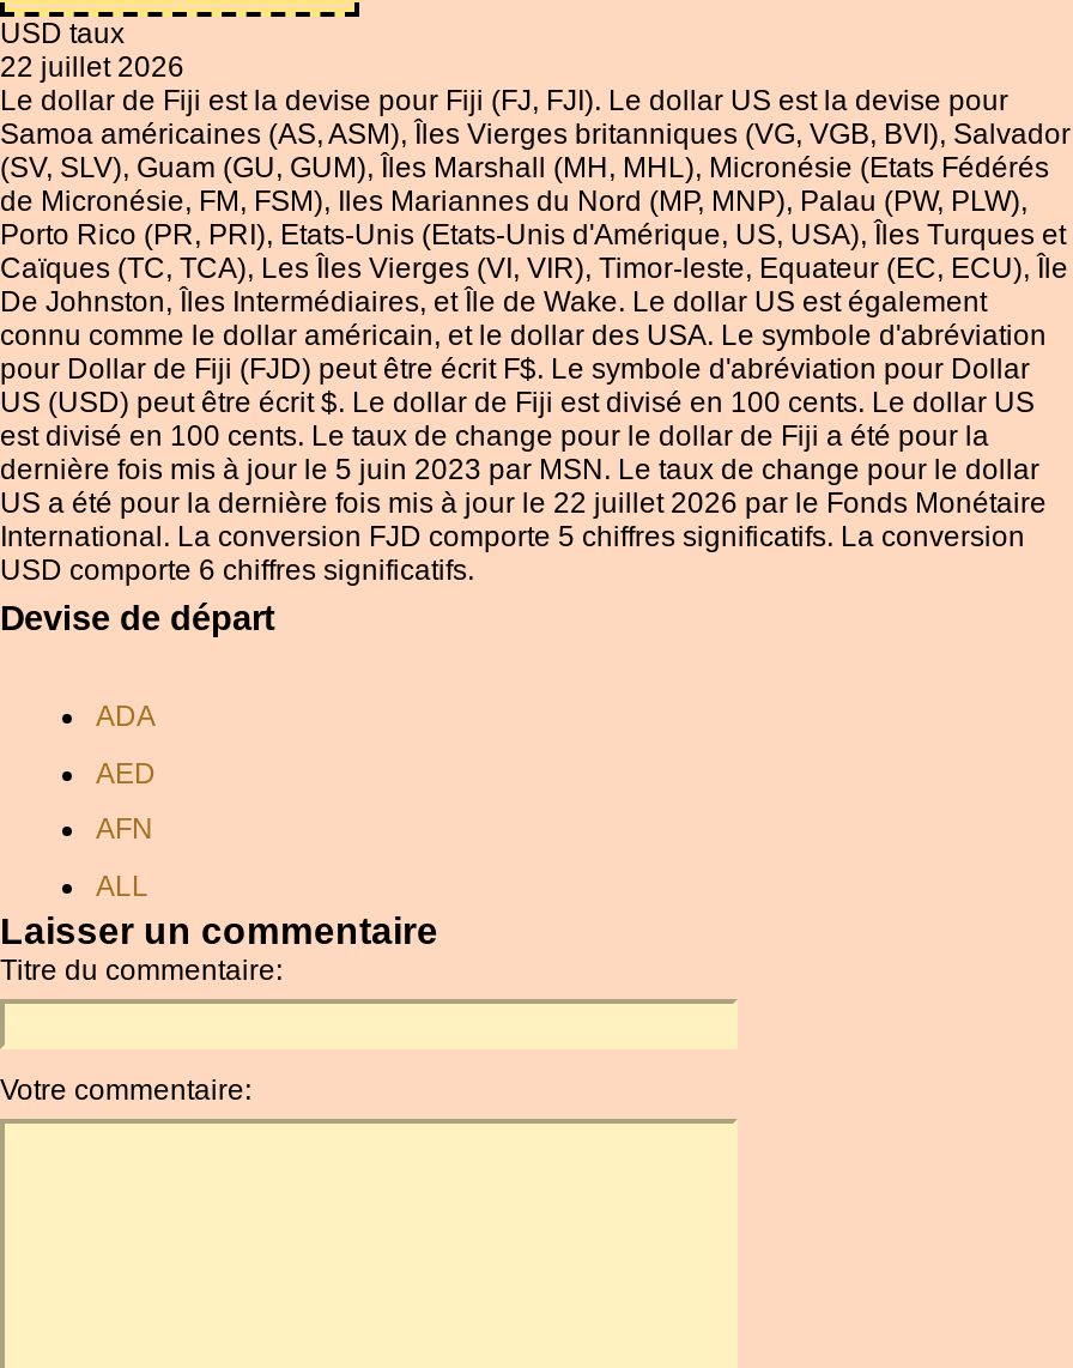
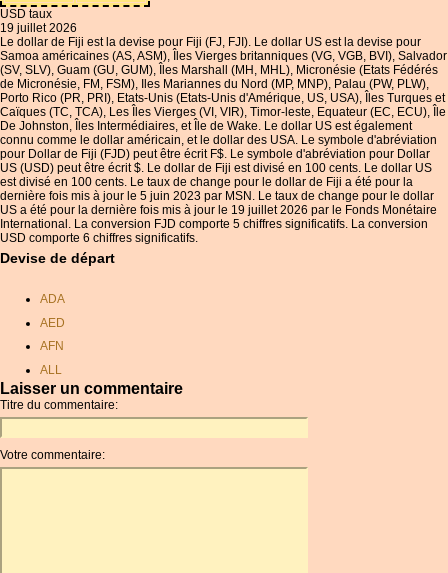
- 22 juillet 2026
+ 19 juillet 2026

- US a été pour la dernière fois mis à jour le 22 juillet 2026 par le Fonds Monétaire
+ US a été pour la dernière fois mis à jour le 19 juillet 2026 par le Fonds Monétaire
